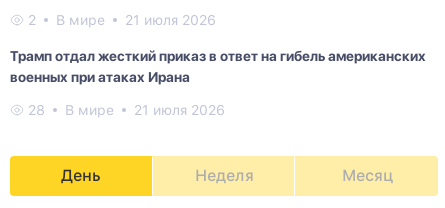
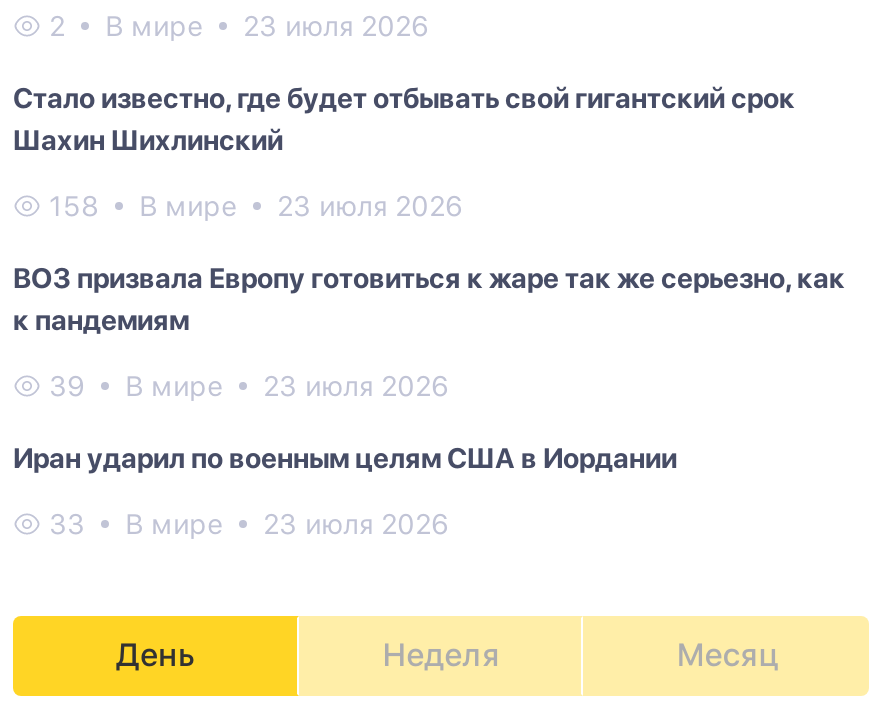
- 2 В мире 21 июля 2026
+ 2 В мире 23 июля 2026

- Трамп отдал жесткий приказ в ответ на гибель американских
- военных при атаках Ирана
+ Стало известно, где будет отбывать свой гигантский срок
+ Шахин Шихлинский

- 28
+ 158

- 21 июля 2026
+ 23 июля 2026
+ ВОЗ призвала Европу готовиться к жаре так же серьезно, как
+ к пандемиям
+ 39
+ В мире
+ 23 июля 2026
+ Иран ударил по военным целям США в Иордании
+ 33
+ В мире
+ 23 июля 2026
